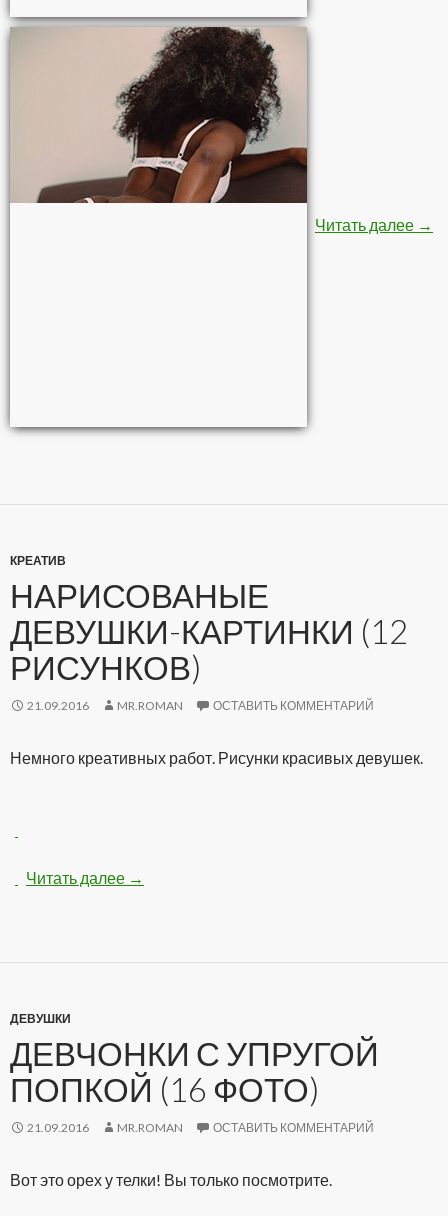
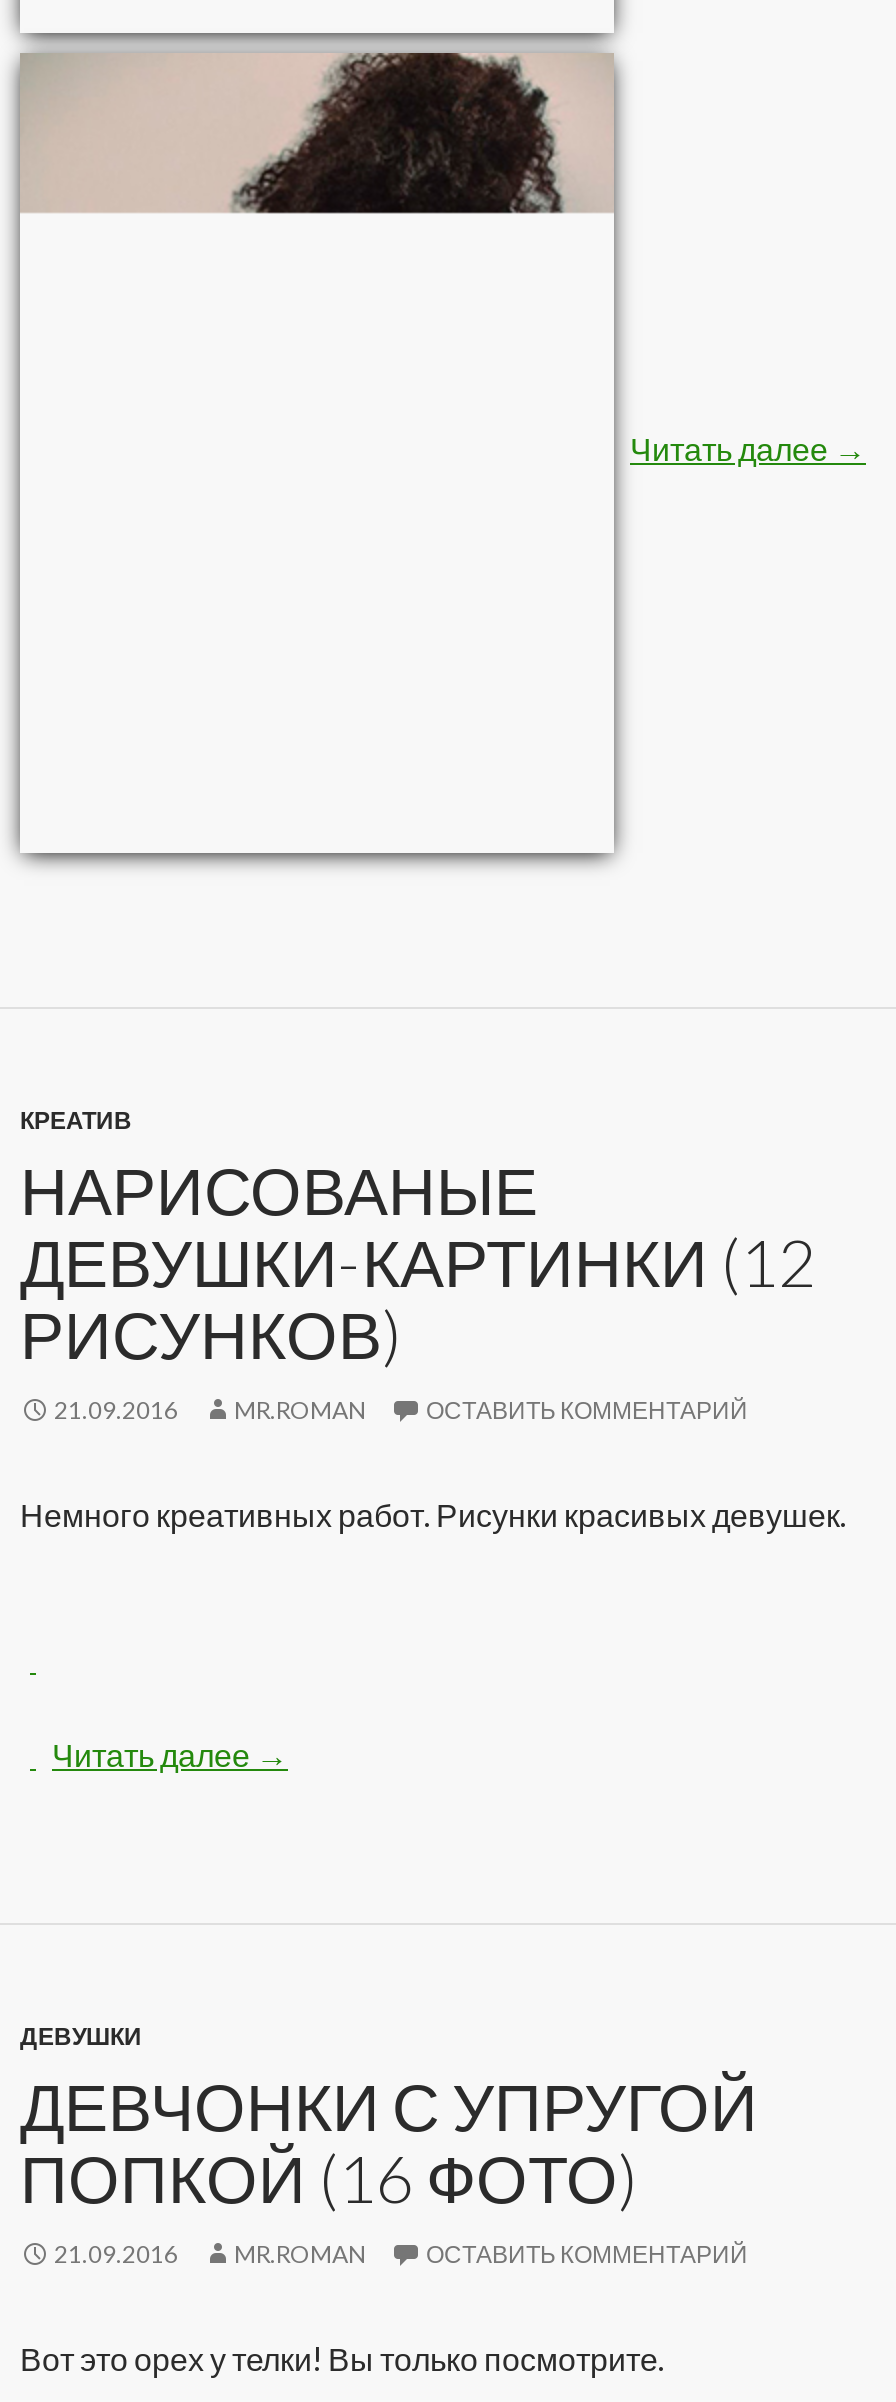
- [image]
